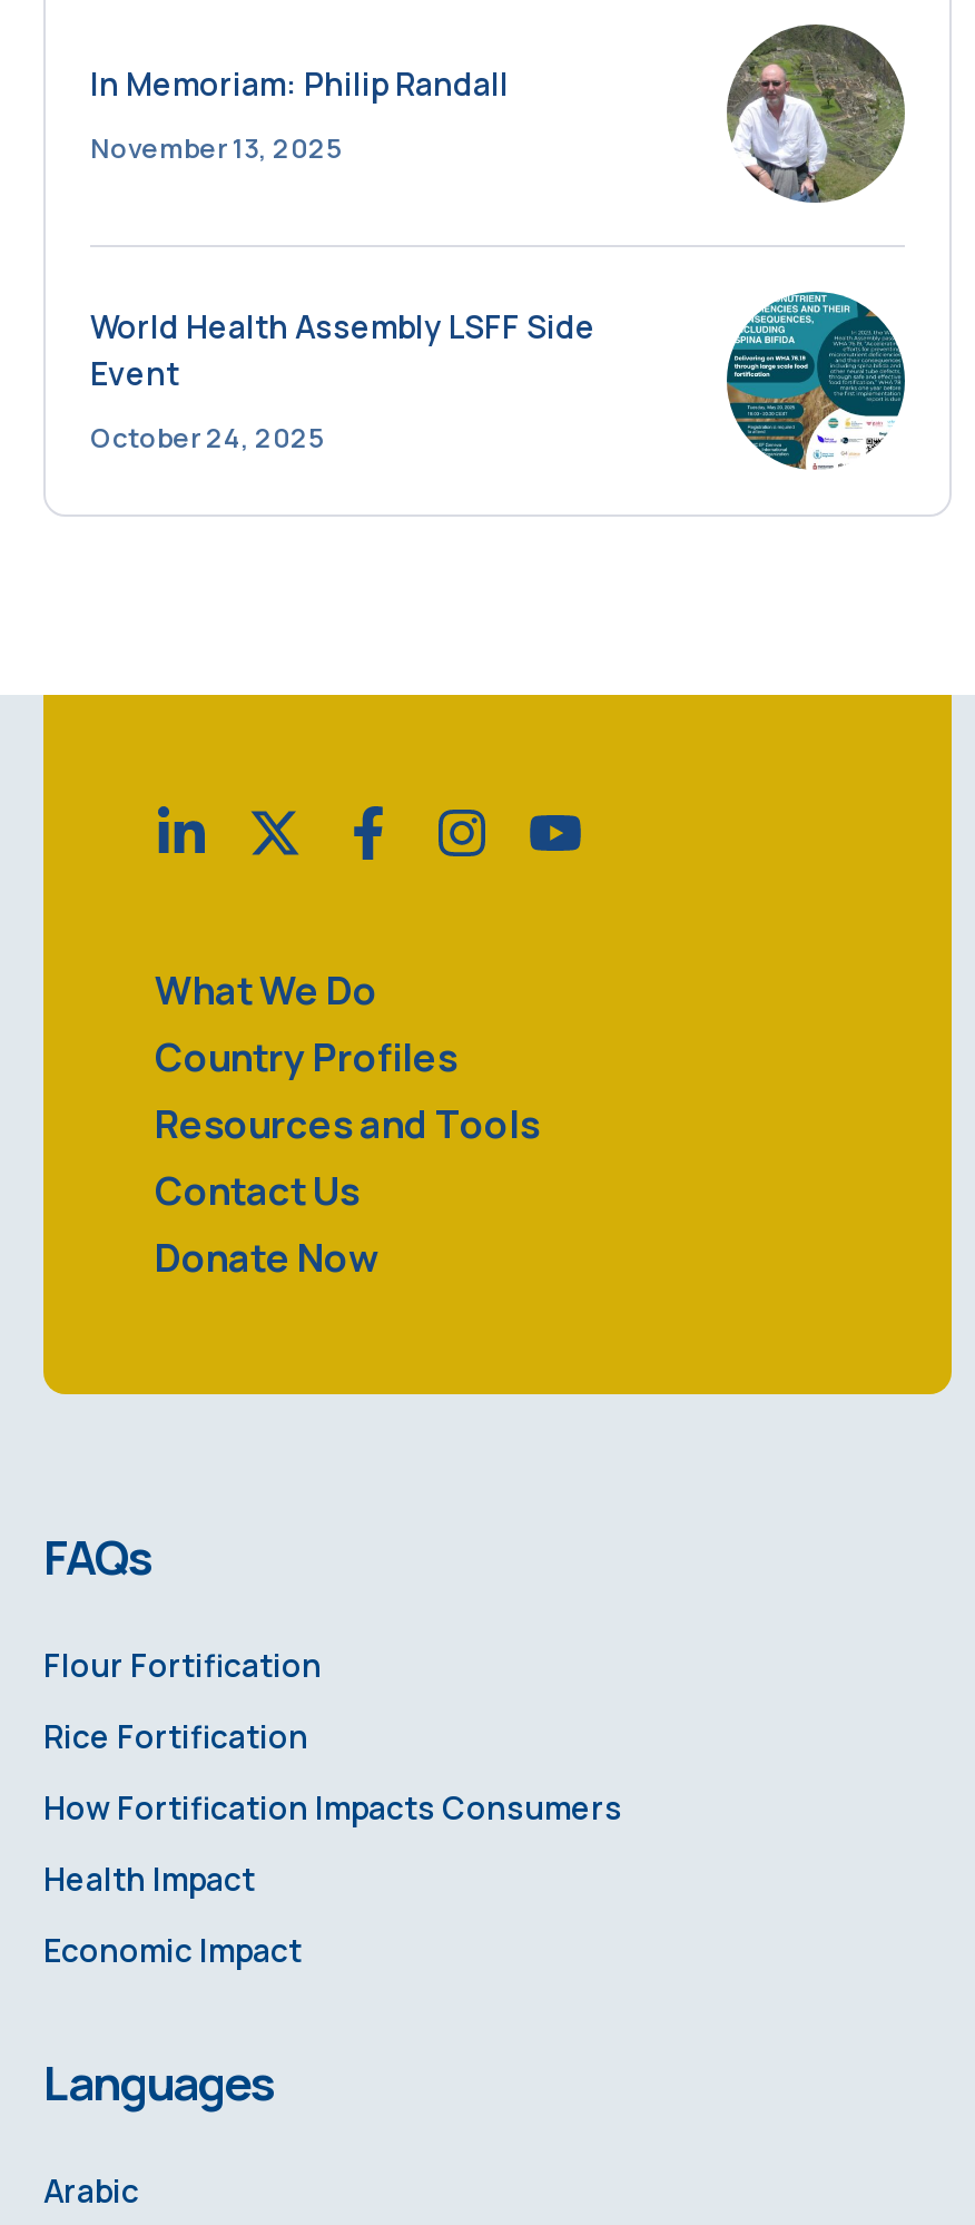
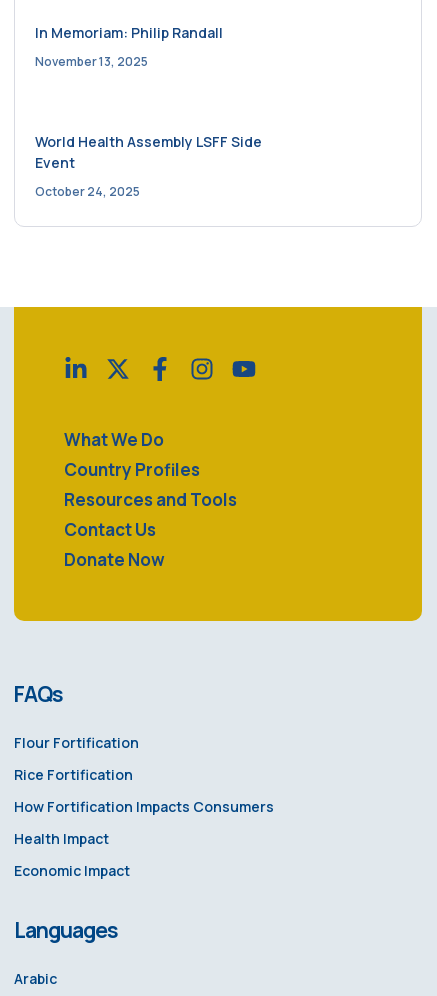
- [image]

- [image]
